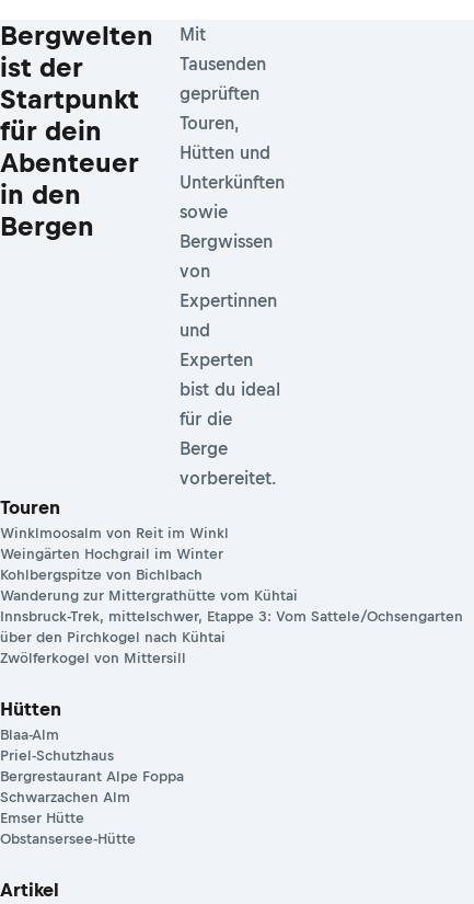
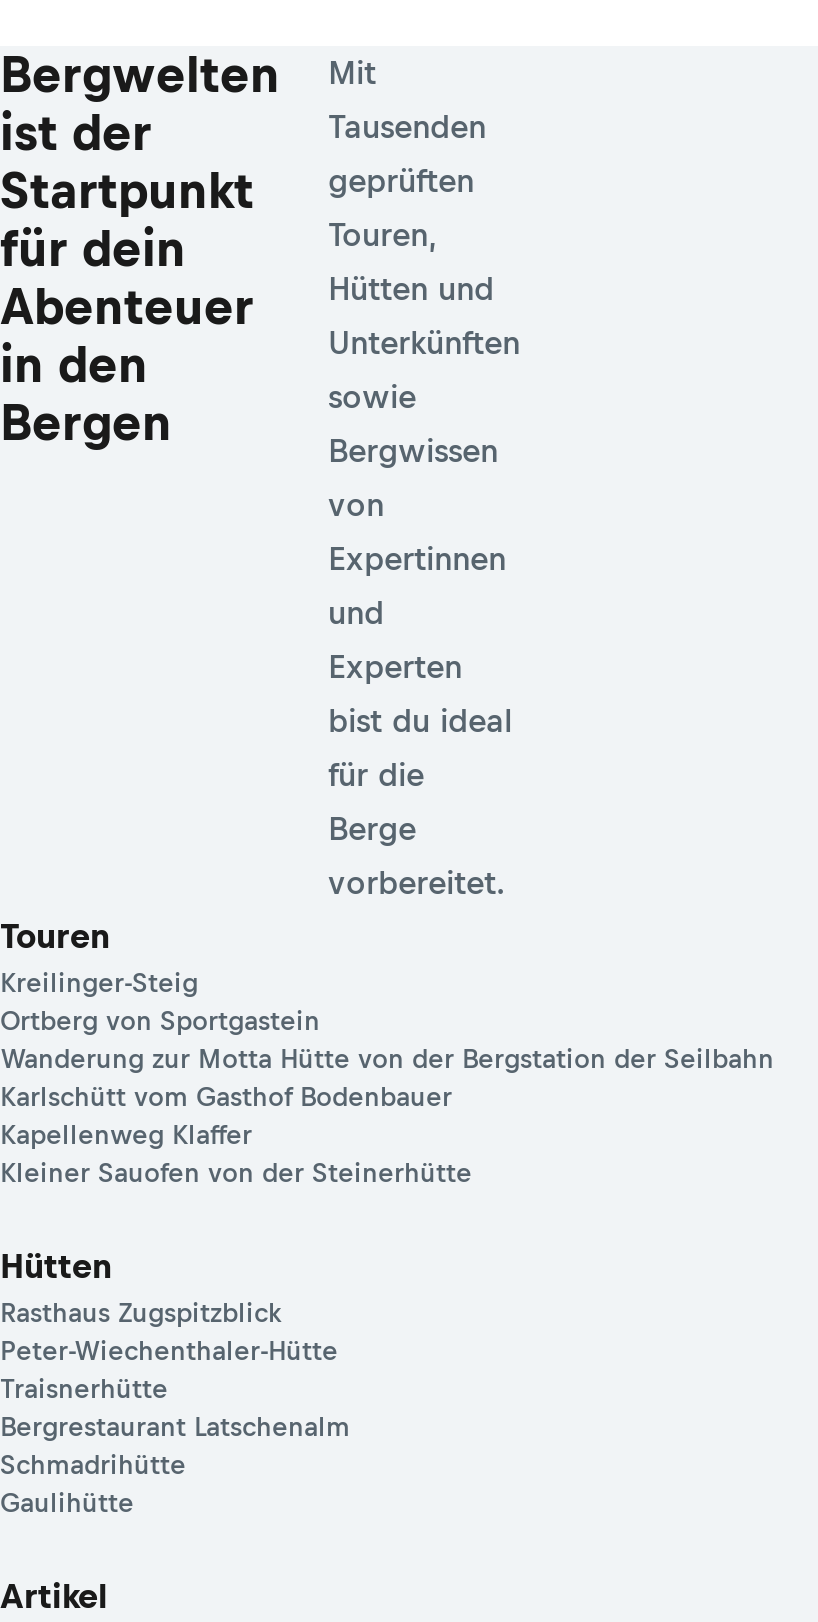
- Winklmoosalm von Reit im Winkl
- Weingärten Hochgrail im Winter
- Kohlbergspitze von Bichlbach
- Wanderung zur Mittergrathütte vom Kühtai
- Innsbruck-Trek, mittelschwer, Etappe 3: Vom Sattele/Ochsengarten
- über den Pirchkogel nach Kühtai
- Zwölferkogel von Mittersill
+ Kreilinger-Steig
+ Ortberg von Sportgastein
+ Wanderung zur Motta Hütte von der Bergstation der Seilbahn
+ Karlschütt vom Gasthof Bodenbauer
+ Kapellenweg Klaffer
+ Kleiner Sauofen von der Steinerhütte

- Blaa-Alm
- Priel-Schutzhaus
- Bergrestaurant Alpe Foppa
- Schwarzachen Alm
- Emser Hütte
- Obstansersee-Hütte
+ Rasthaus Zugspitzblick
+ Peter-Wiechenthaler-Hütte
+ Traisnerhütte
+ Bergrestaurant Latschenalm
+ Schmadrihütte
+ Gaulihütte
